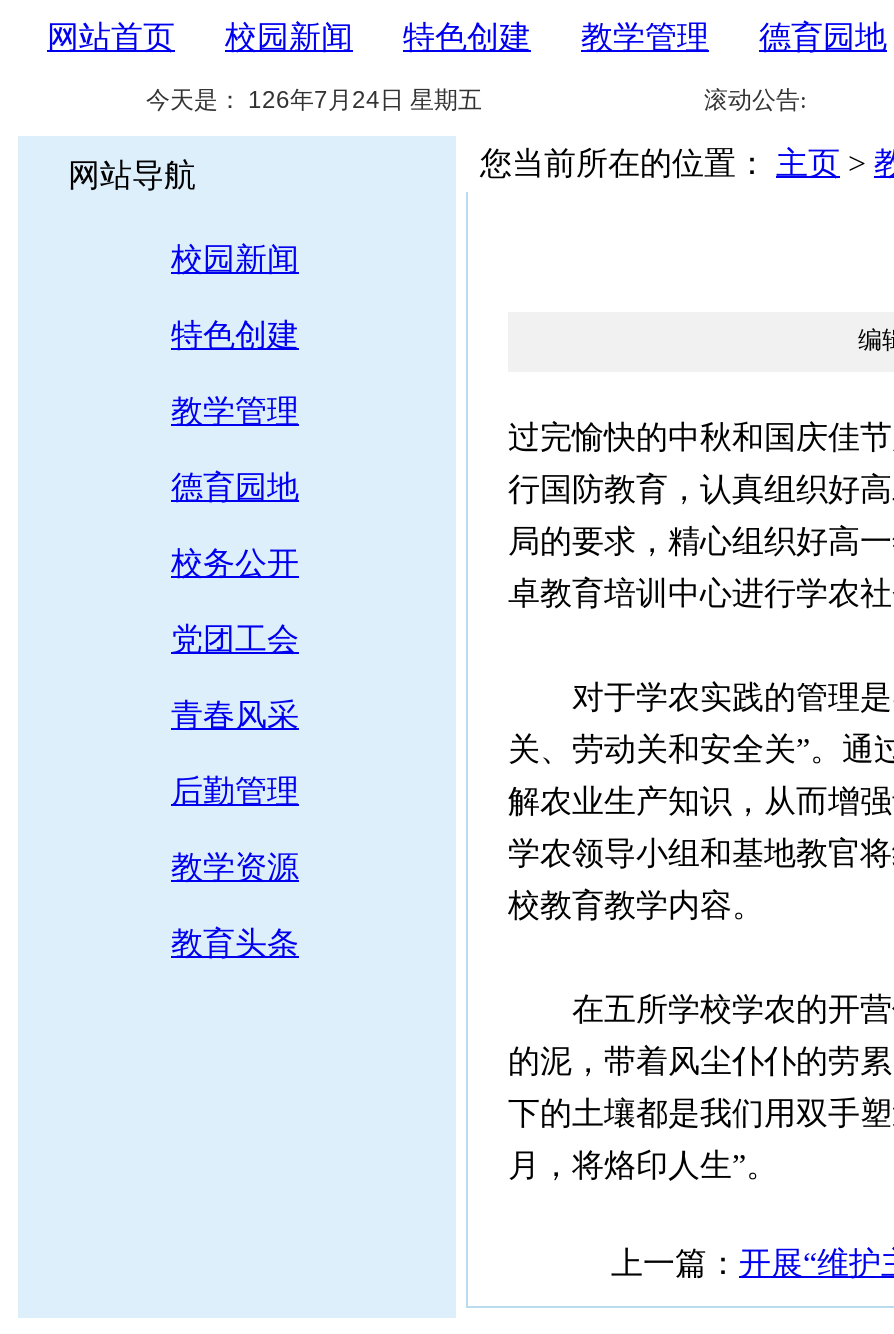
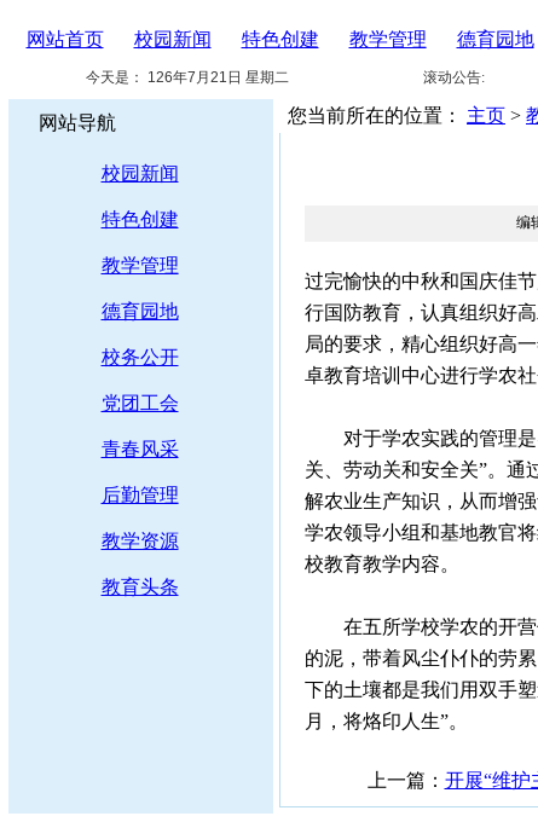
- 今天是： 126年7月24日 星期五
+ 今天是： 126年7月21日 星期二
